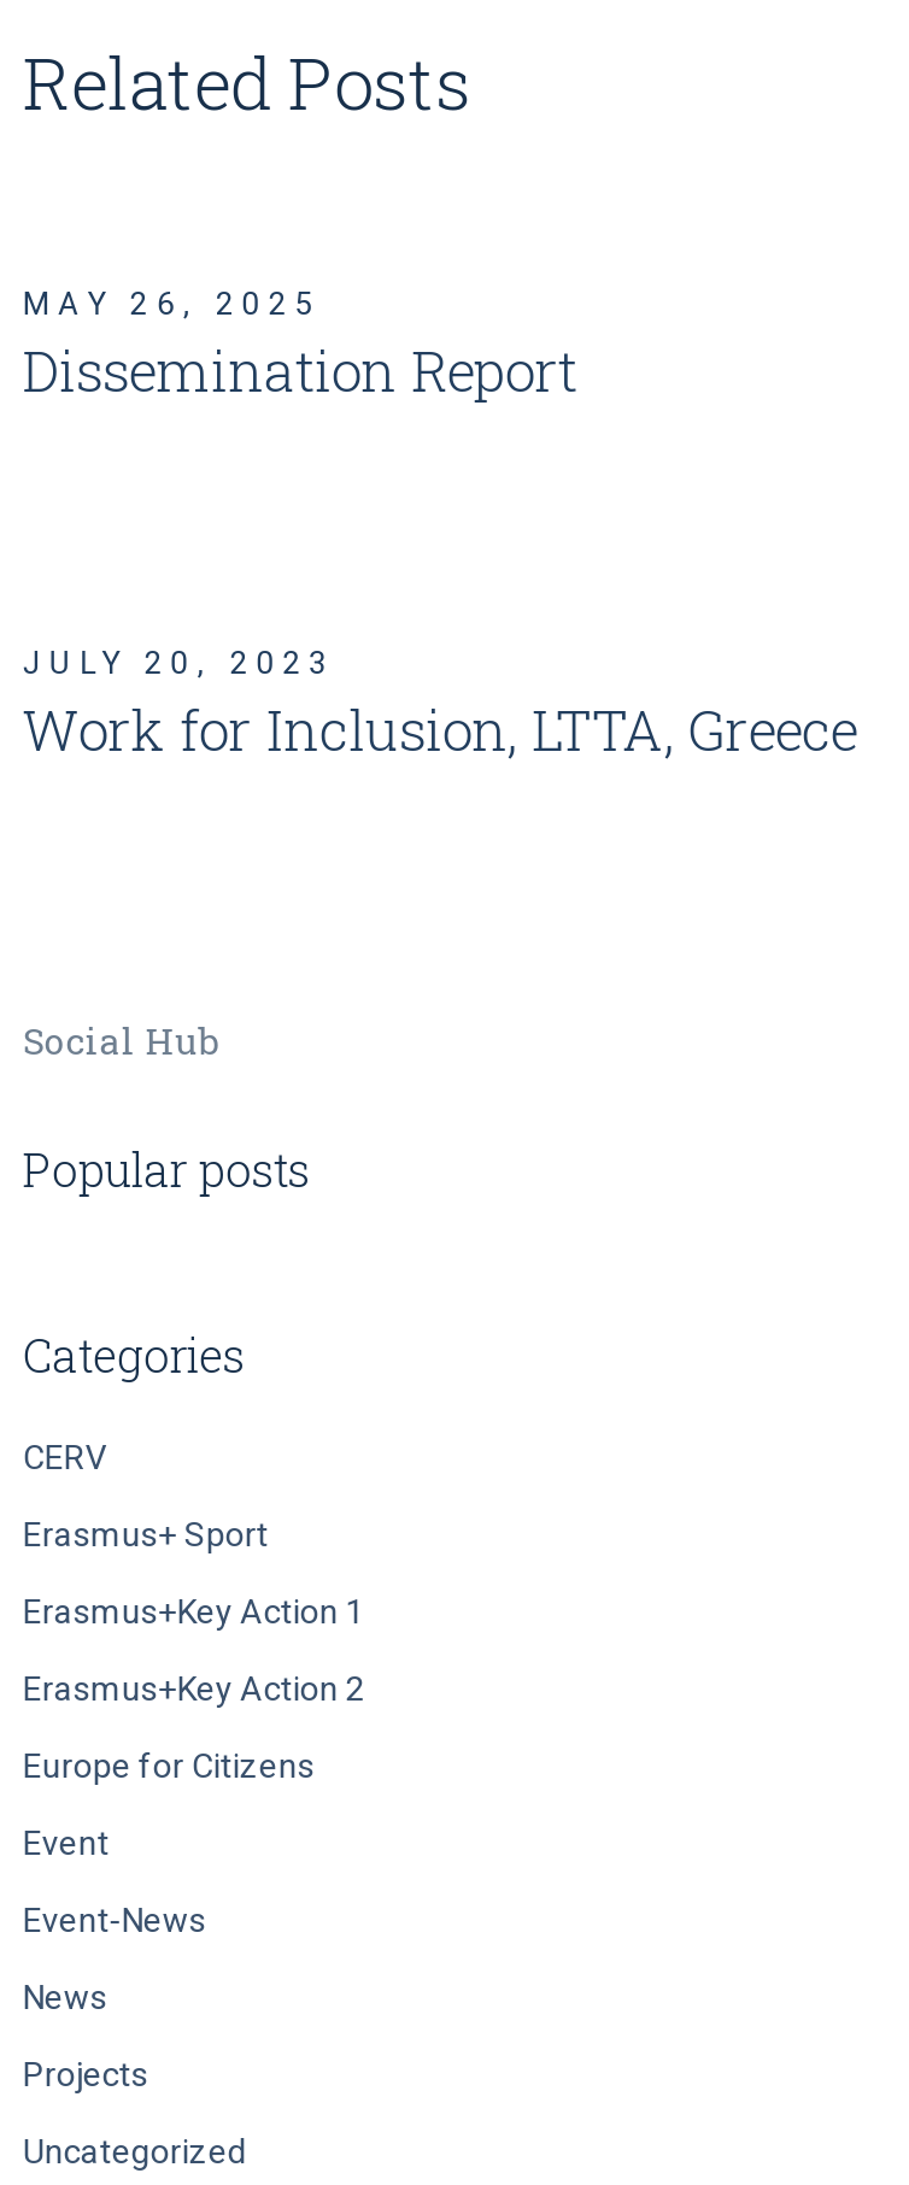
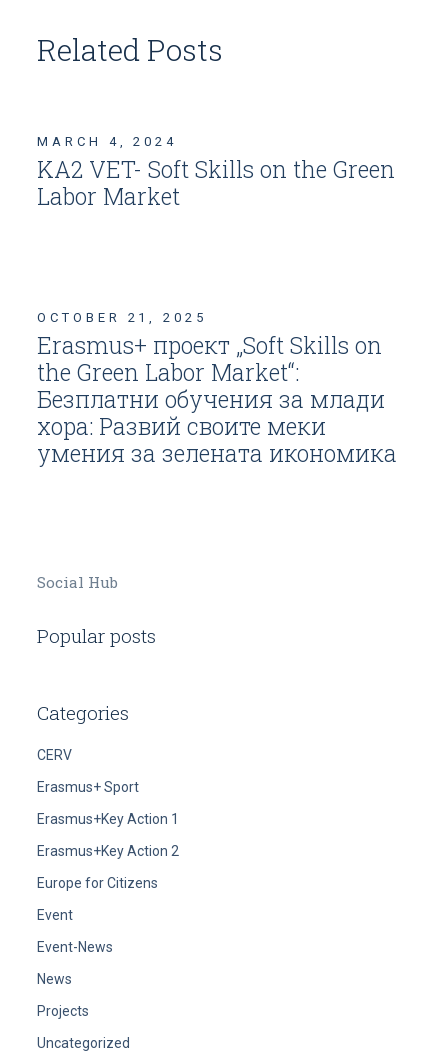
- MAY 26, 2025
- Dissemination Report
+ MARCH 4, 2024
+ KA2 VET- Soft Skills on the Green
+ Labor Market

- JULY 20, 2023
- Work for Inclusion, LTTA, Greece
+ OCTOBER 21, 2025
+ Erasmus+ проект „Soft Skills on
+ the Green Labor Market“:
+ Безплатни обучения за млади
+ хора: Развий своите меки
+ умения за зелената икономика
